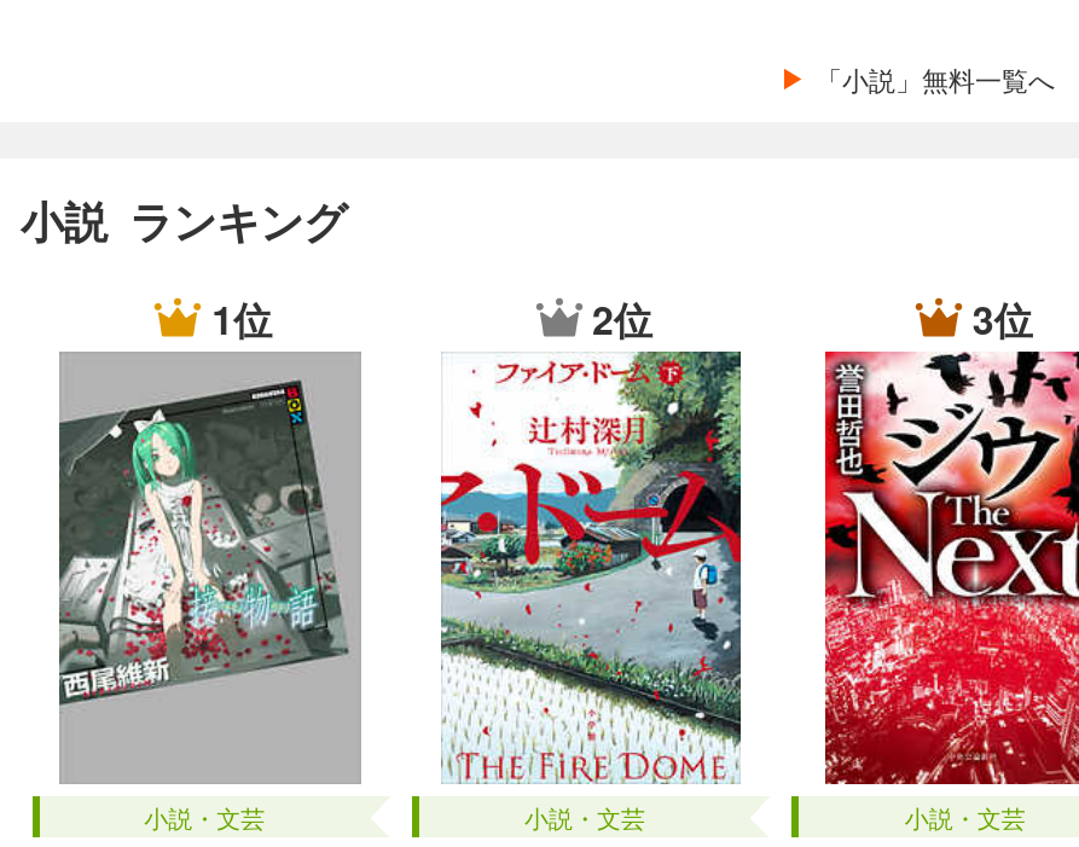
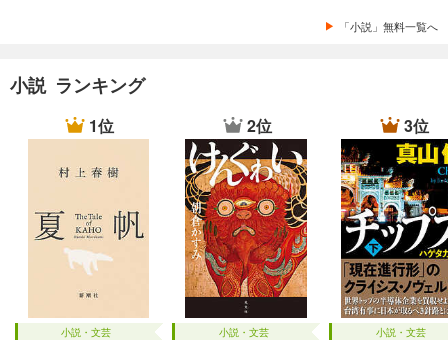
- [image]
+ [image]

- [image]
+ [image]

- [image]
+ [image]
